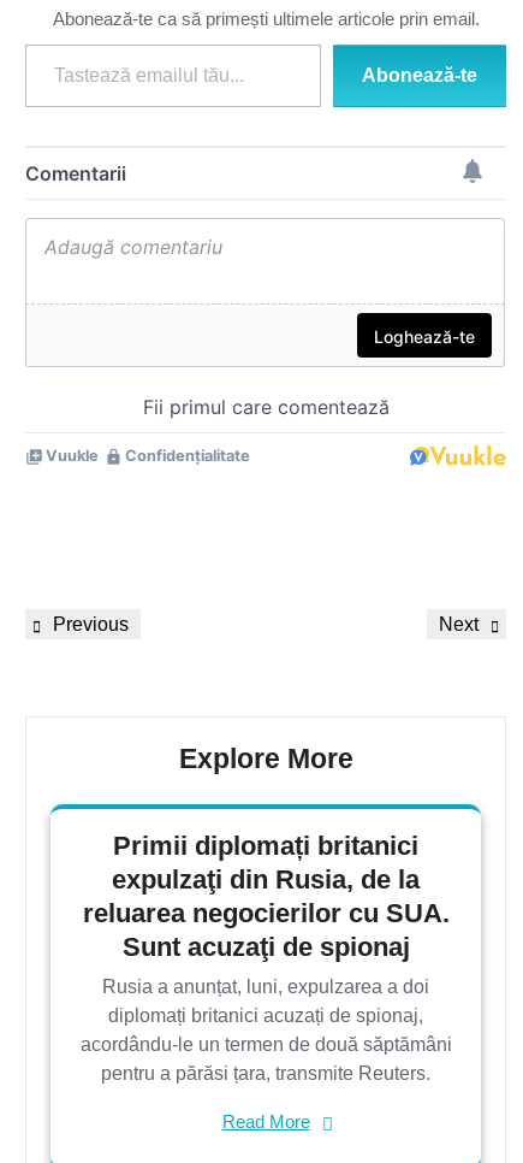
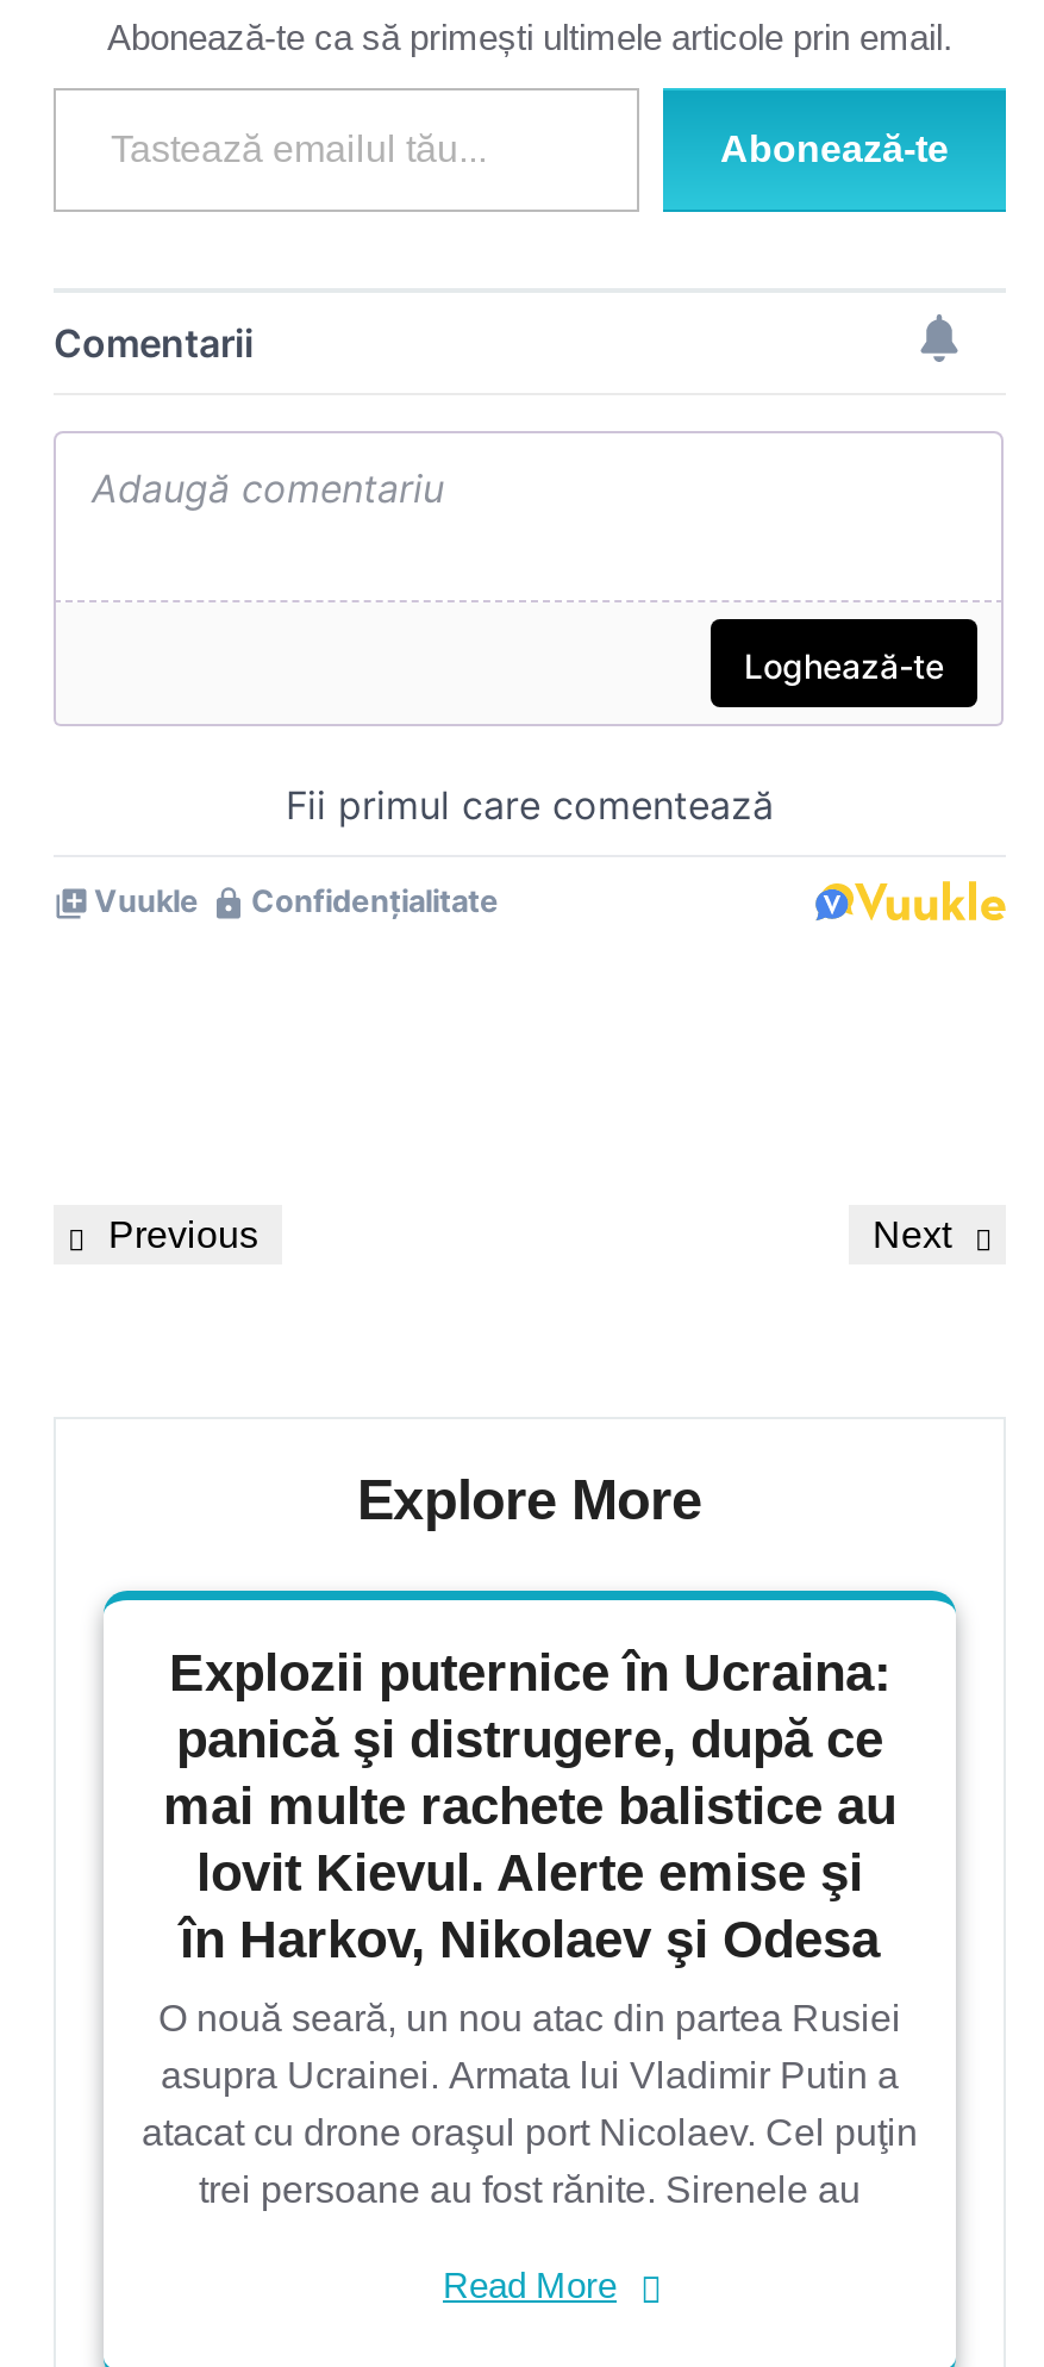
- Primii diplomați britanici
- expulzaţi din Rusia, de la
- reluarea negocierilor cu SUA.
- Sunt acuzaţi de spionaj
+ Explozii puternice în Ucraina:
+ panică şi distrugere, după ce
+ mai multe rachete balistice au
+ lovit Kievul. Alerte emise şi
+ în Harkov, Nikolaev şi Odesa

- Rusia a anunțat, luni, expulzarea a doi
- diplomați britanici acuzați de spionaj,
- acordându-le un termen de două săptămâni
- pentru a părăsi țara, transmite Reuters.
+ O nouă seară, un nou atac din partea Rusiei
+ asupra Ucrainei. Armata lui Vladimir Putin a
+ atacat cu drone oraşul port Nicolaev. Cel puţin
+ trei persoane au fost rănite. Sirenele au
